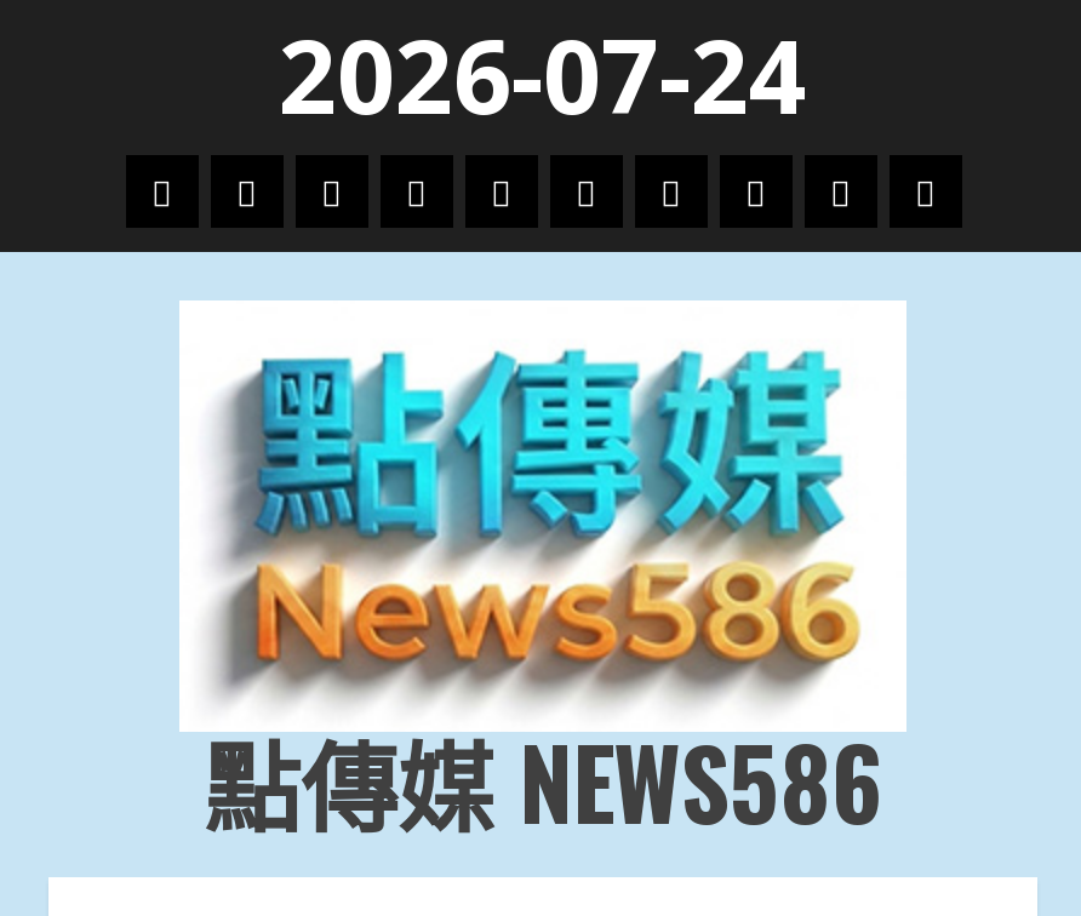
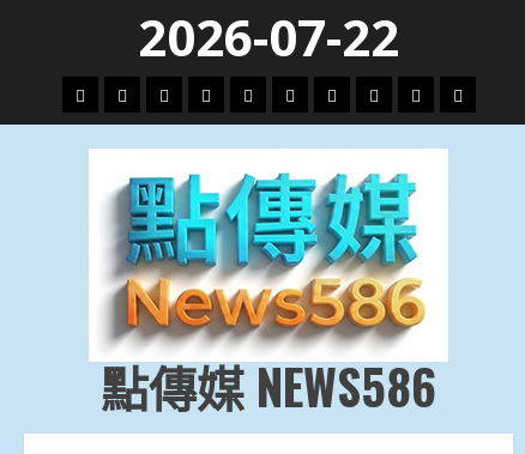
- 2026-07-24
+ 2026-07-22
